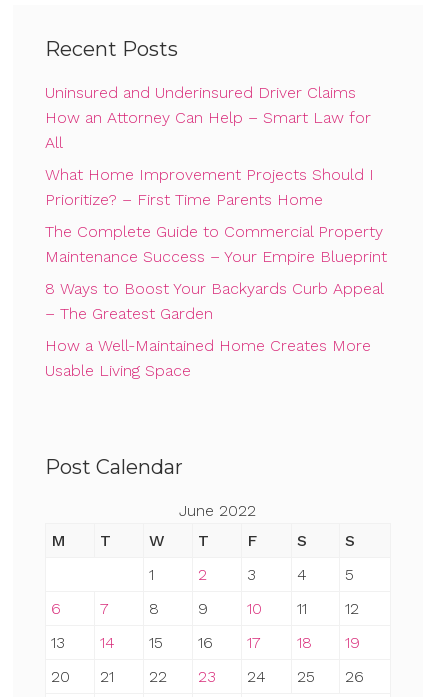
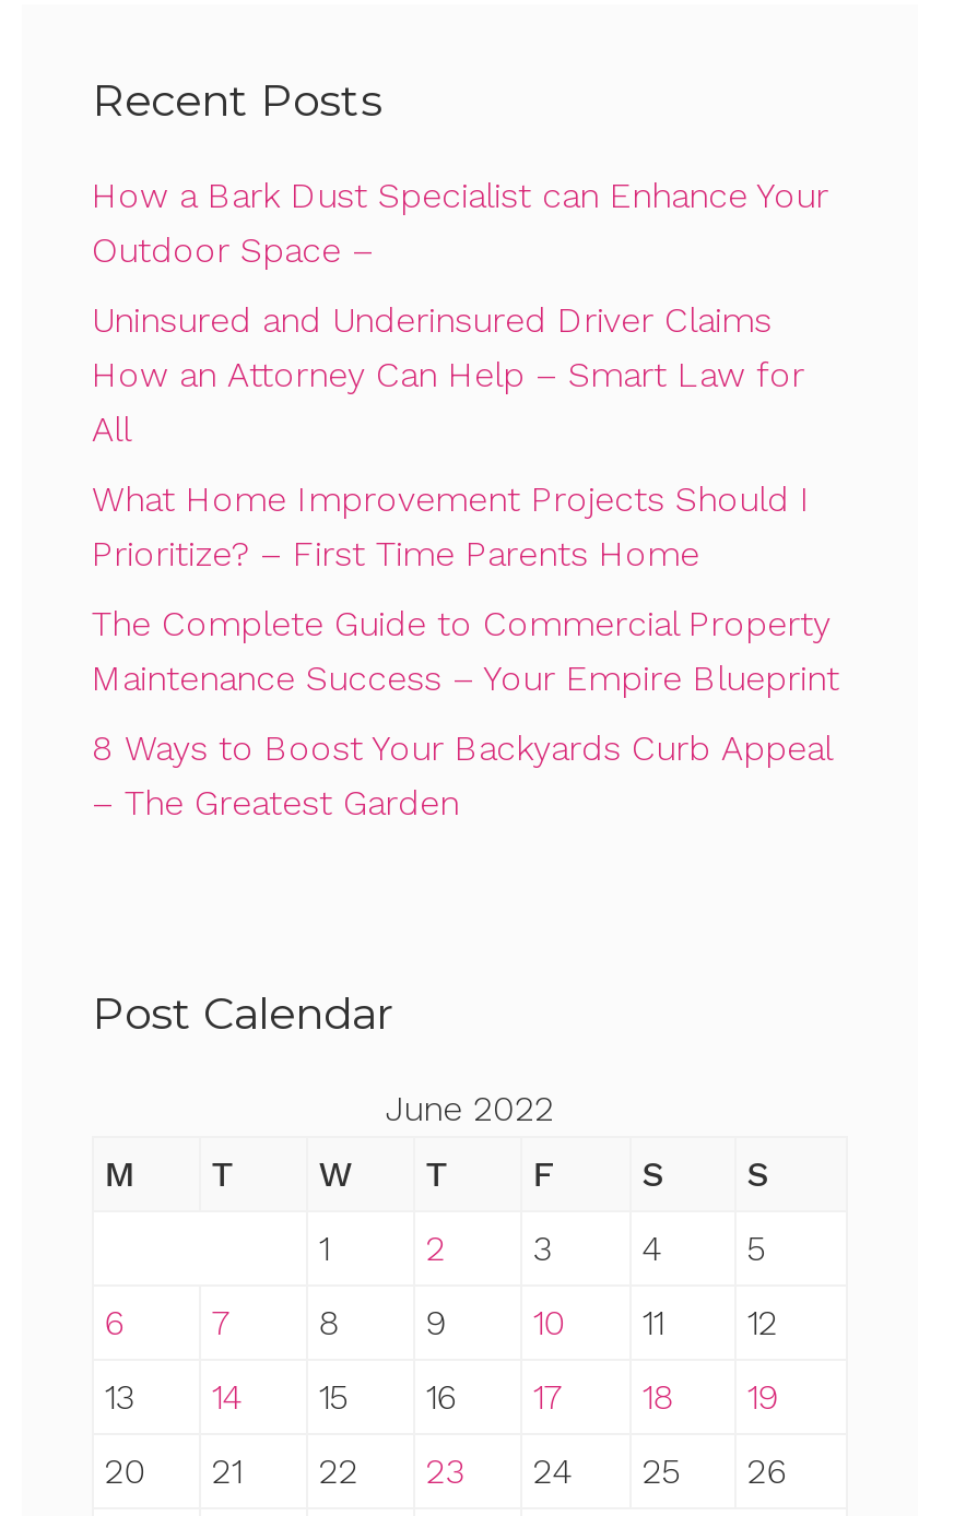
+ How a Bark Dust Specialist can Enhance Your
+ Outdoor Space –

moved down: Uninsured and Underinsured Driver Claims | How an Attorney Can Help – Smart Law for | All | ... | 8 Ways to Boost Your Backyards Curb Appeal | – The Greatest Garden

- How a Well-Maintained Home Creates More
- Usable Living Space
